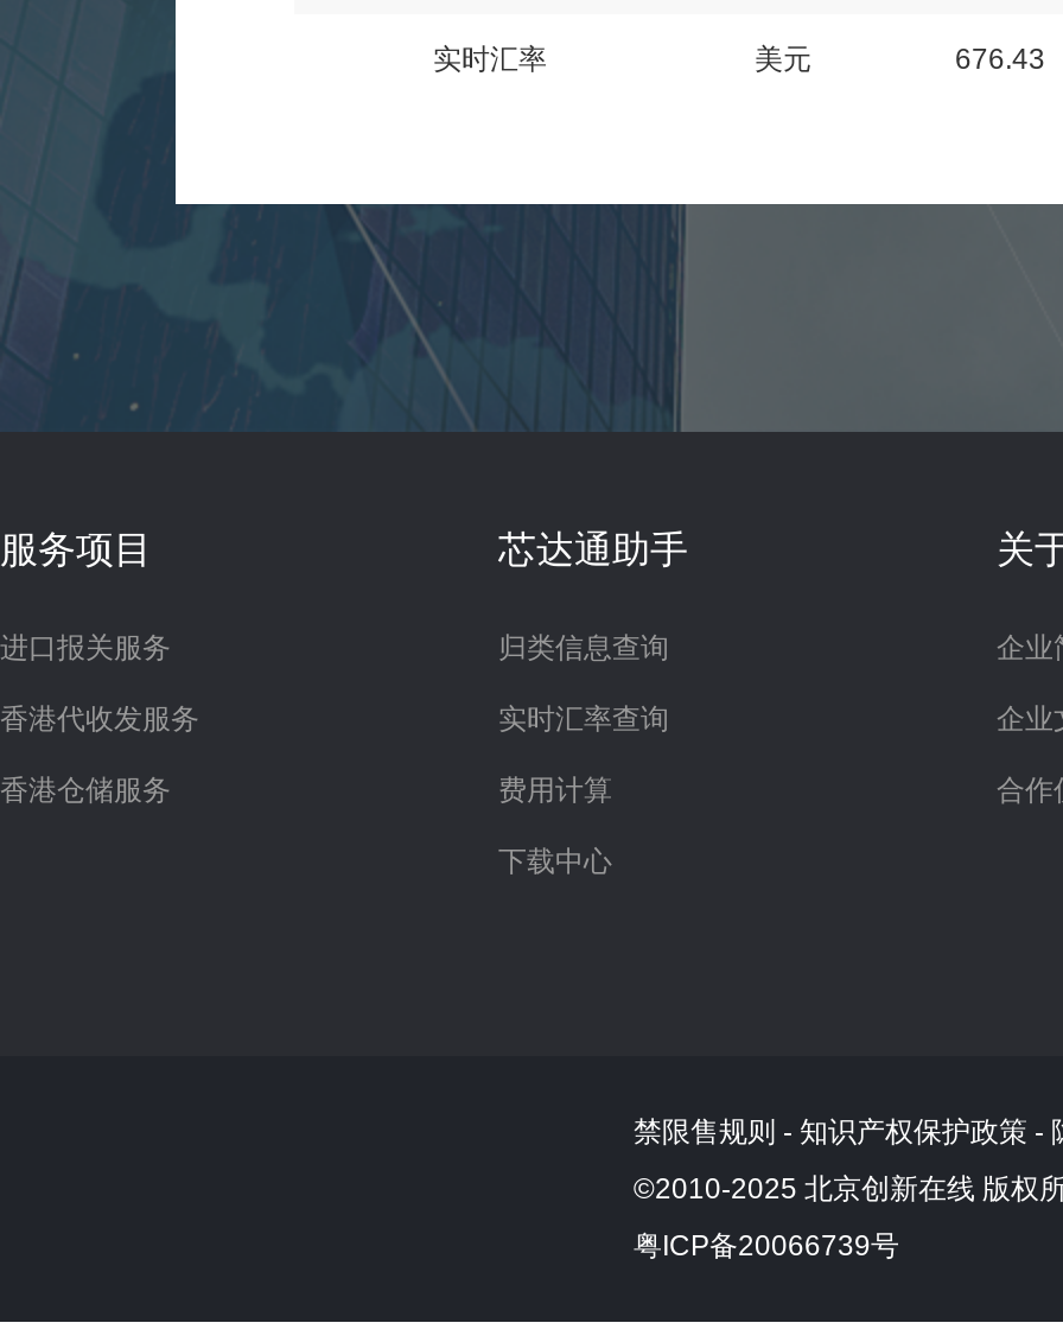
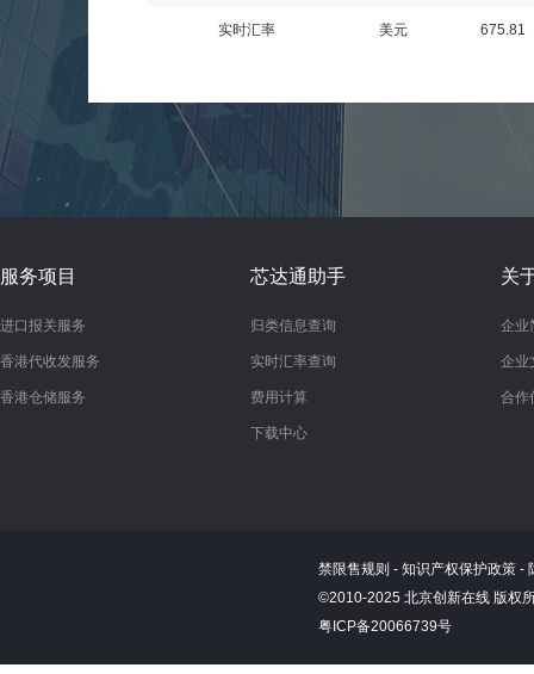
- 676.43
+ 675.81
